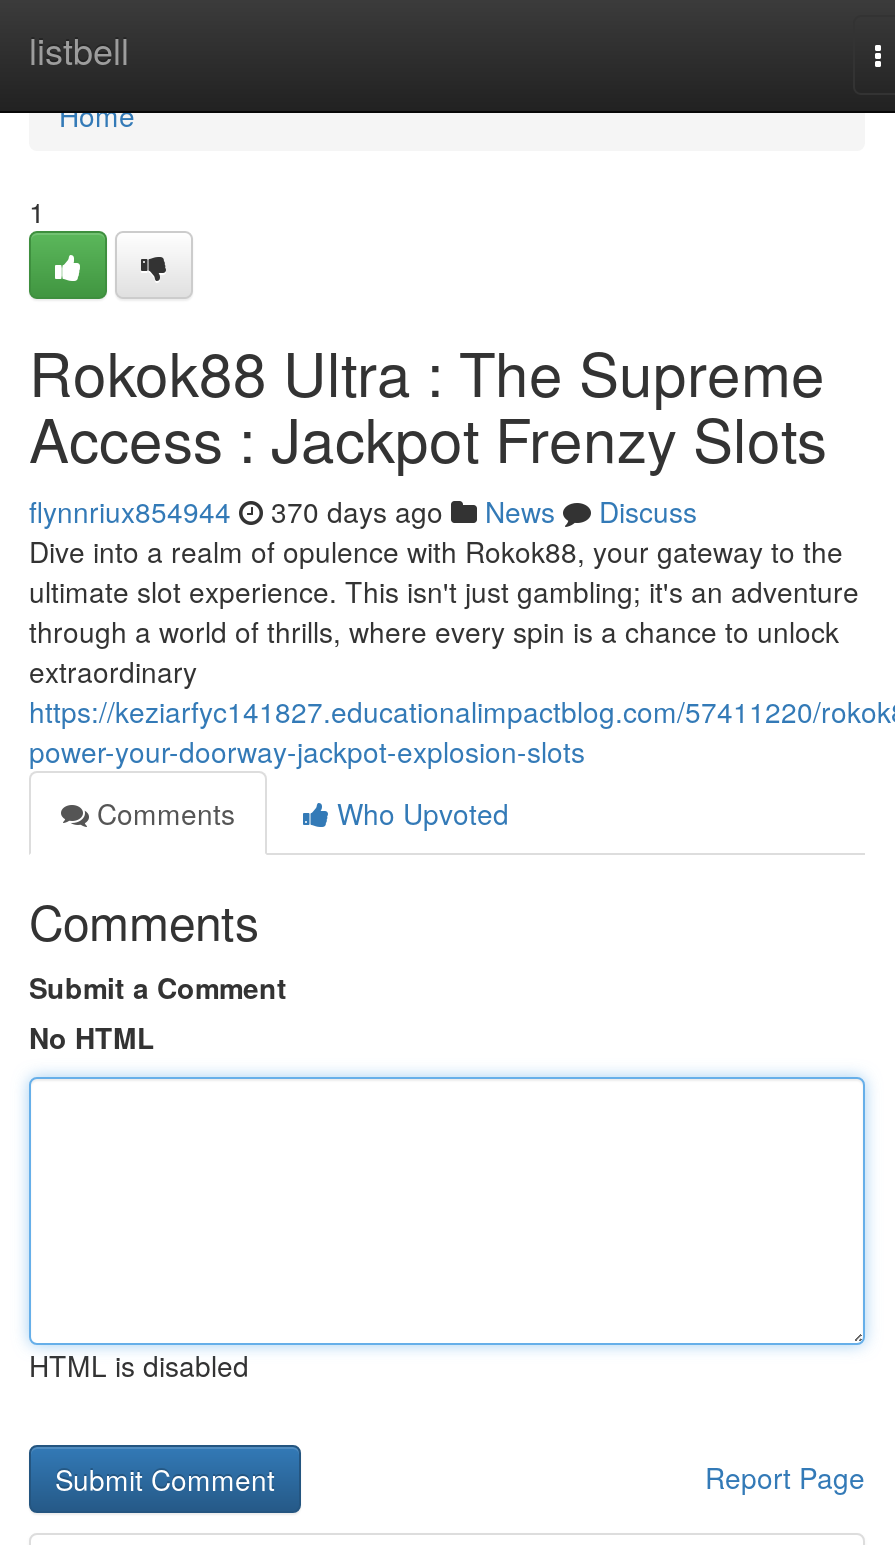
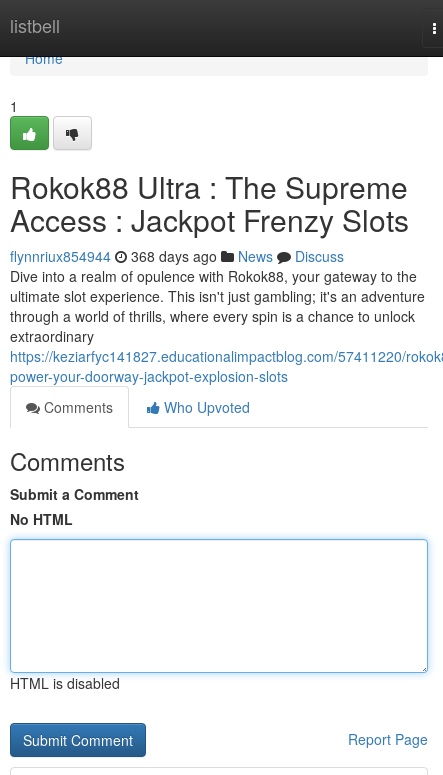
- flynnriux854944 370 days ago News Discuss
+ flynnriux854944 368 days ago News Discuss
